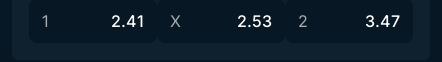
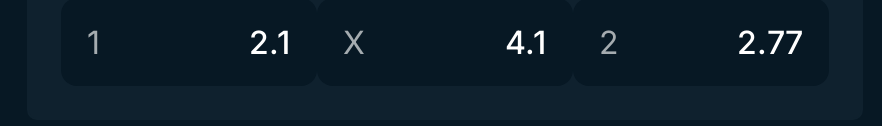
- 2.41 X
+ 2.1 X

- 2.53 2
+ 4.1 2

- 3.47
+ 2.77
